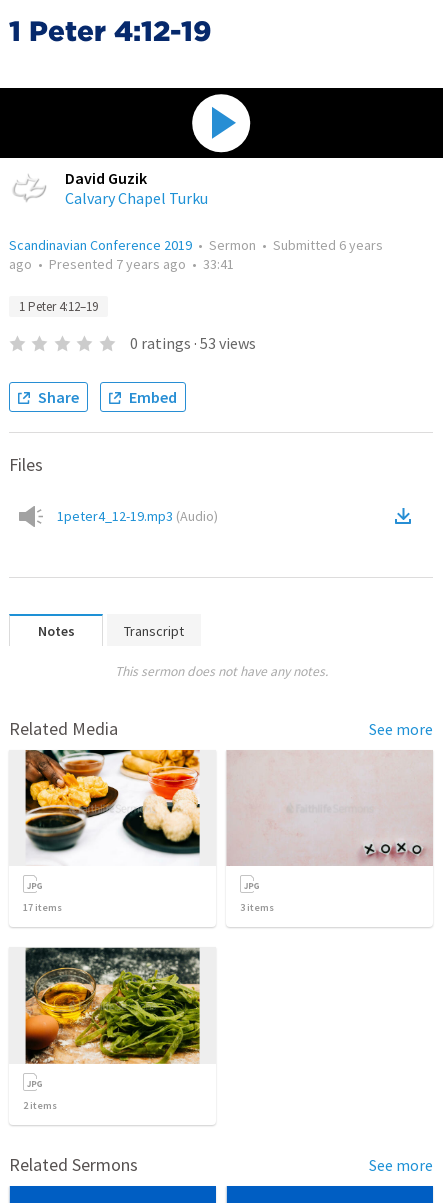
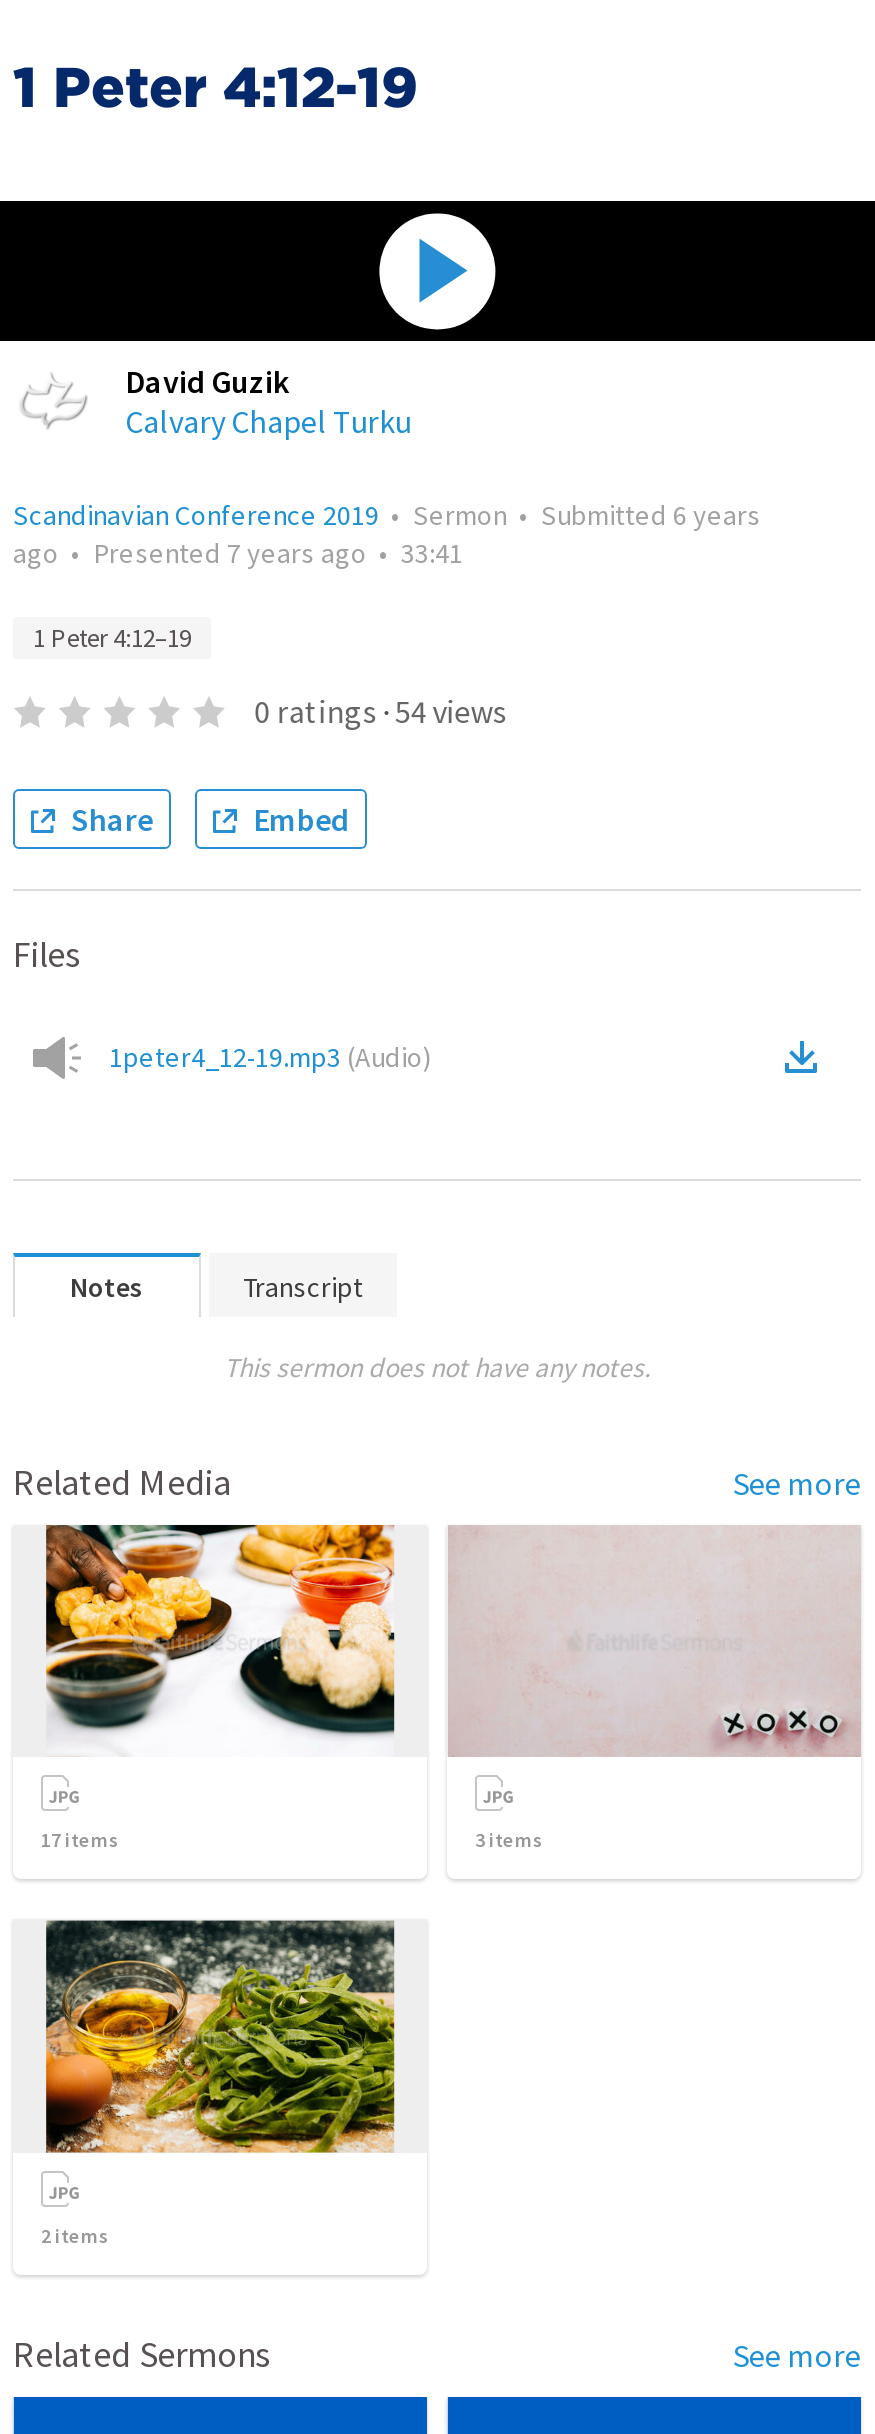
- 0 ratings · 53 views
+ 0 ratings · 54 views
